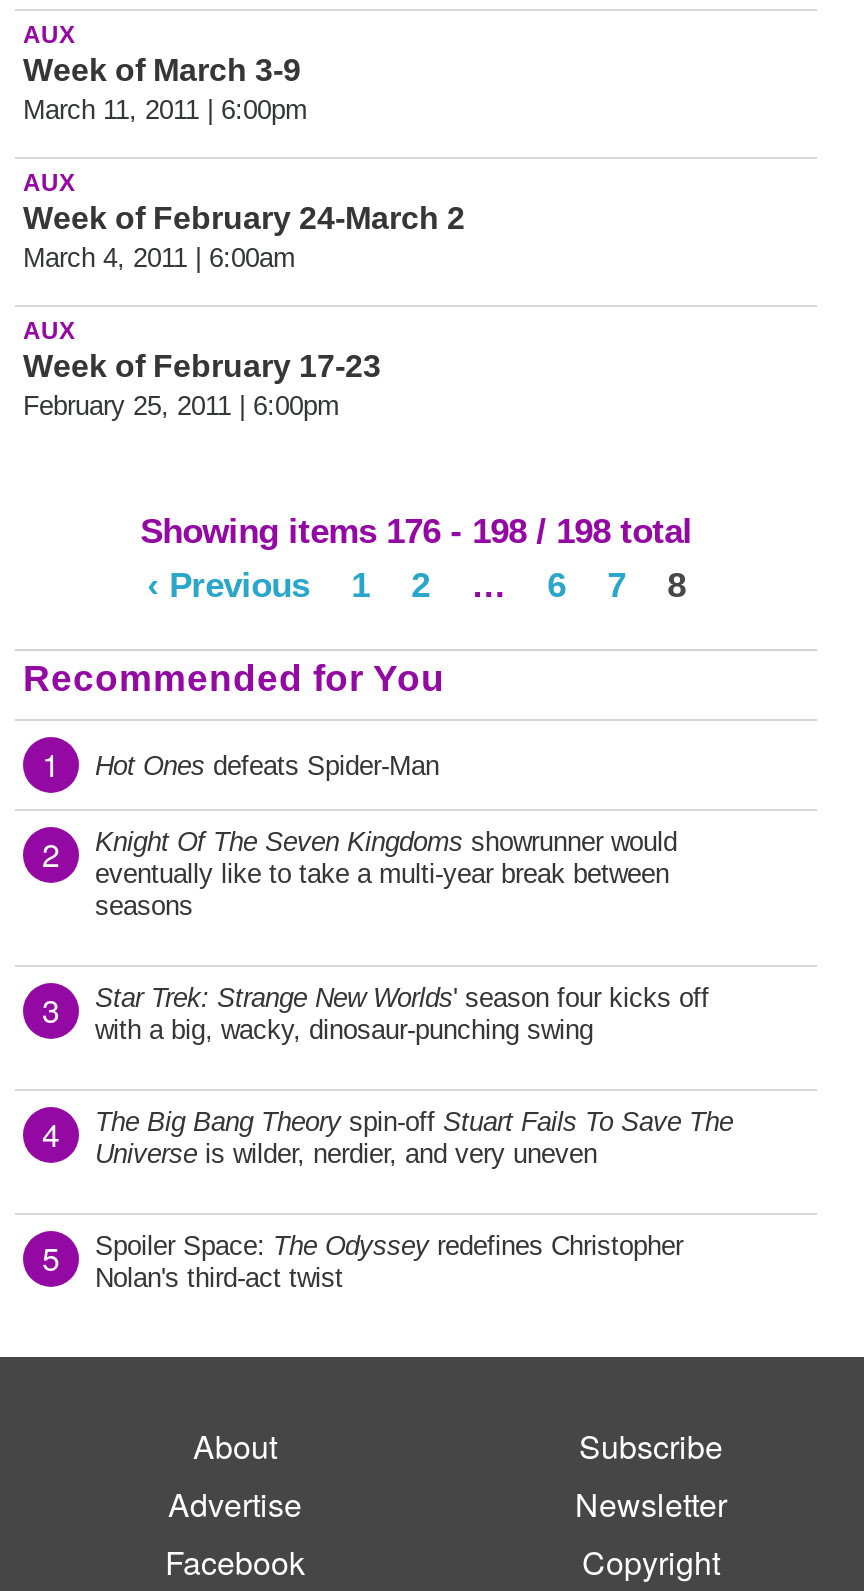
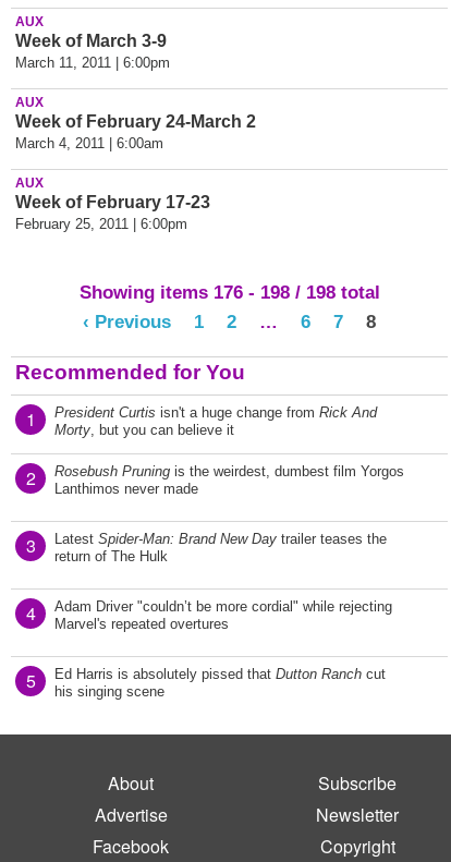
- Hot Ones defeats Spider-Man
+ President Curtis isn't a huge change from Rick And
+ Morty, but you can believe it

- Knight Of The Seven Kingdoms showrunner would
- eventually like to take a multi-year break between
- seasons
+ Rosebush Pruning is the weirdest, dumbest film Yorgos
+ Lanthimos never made

- Star Trek: Strange New Worlds ' season four kicks off
- with a big, wacky, dinosaur-punching swing
+ Latest Spider-Man: Brand New Day trailer teases the
+ return of The Hulk

- The Big Bang Theory spin-off Stuart Fails To Save The
- Universe is wilder, nerdier, and very uneven
+ Adam Driver "couldn’t be more cordial" while rejecting
+ Marvel's repeated overtures

- Spoiler Space: The Odyssey redefines Christopher
- Nolan's third-act twist
+ Ed Harris is absolutely pissed that Dutton Ranch cut
+ his singing scene
